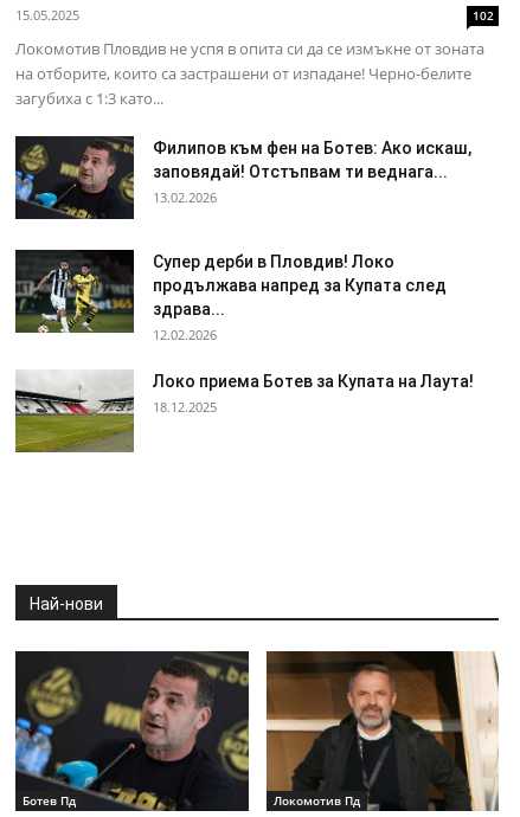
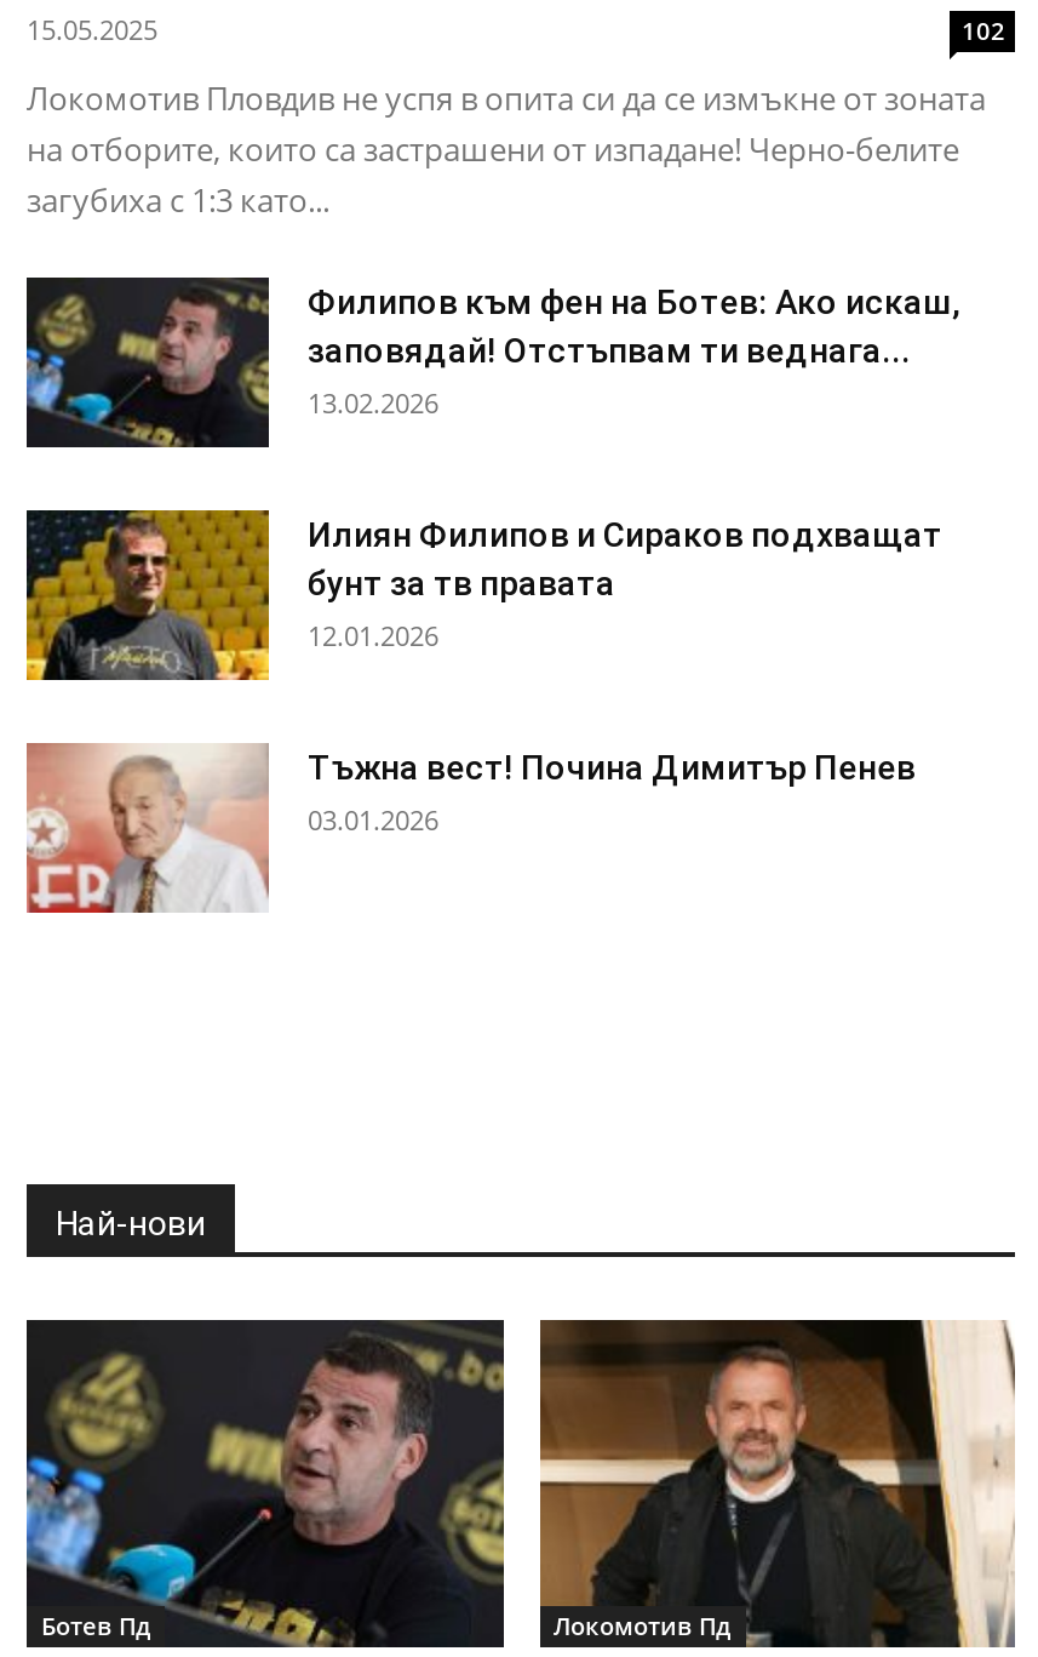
- [image]
- Супер дерби в Пловдив! Локо
- продължава напред за Купата след
- здрава...
- 12.02.2026
+ [image]
+ Илиян Филипов и Сираков подхващат
+ бунт за тв правата
+ 12.01.2026

- [image]
- Локо приема Ботев за Купата на Лаута!
- 18.12.2025
+ [image]
+ Тъжна вест! Почина Димитър Пенев
+ 03.01.2026
